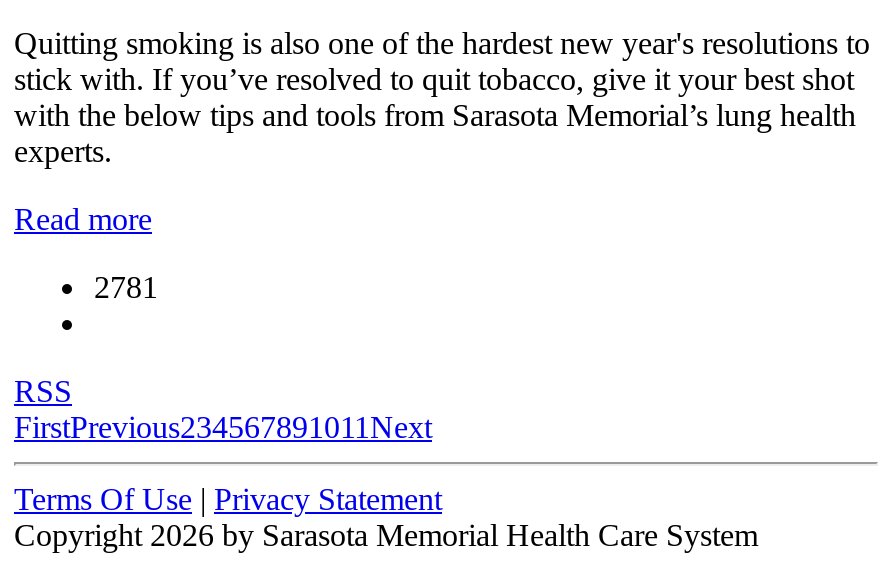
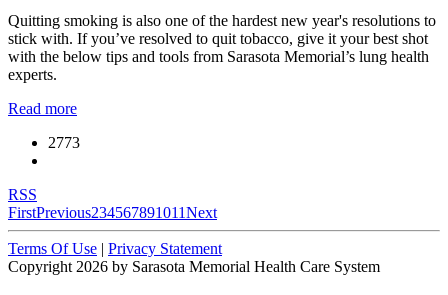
- 2781
+ 2773
